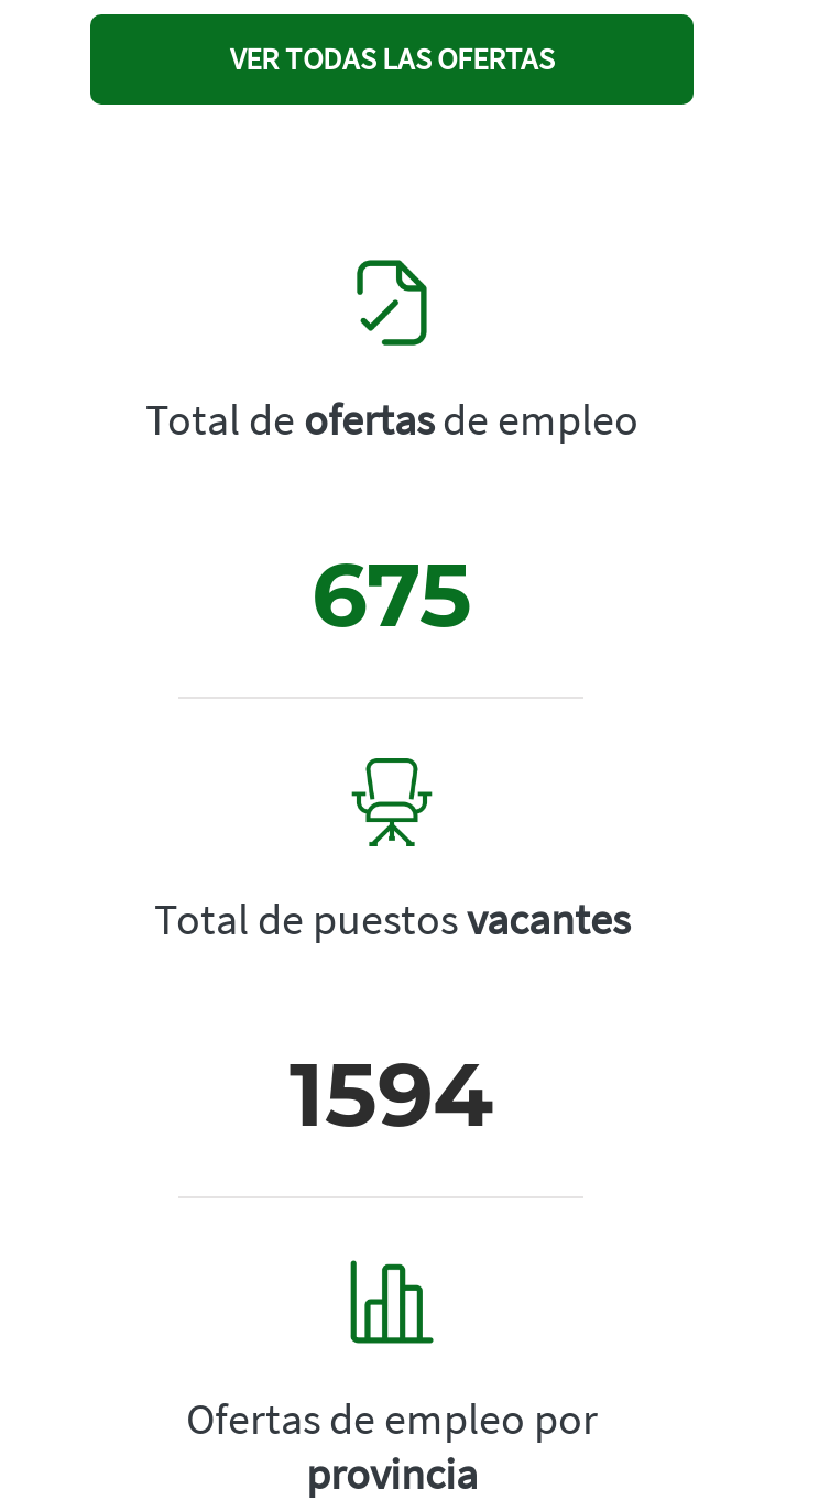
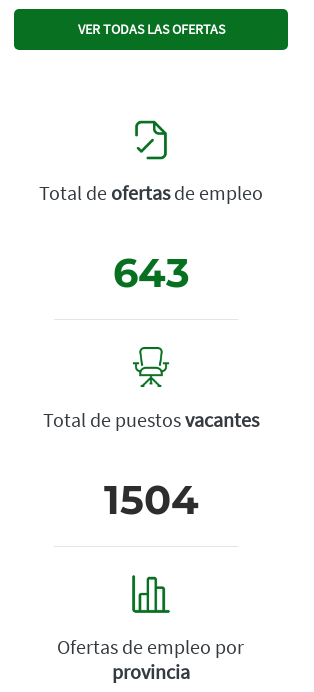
- 675
+ 643

- 1594
+ 1504
